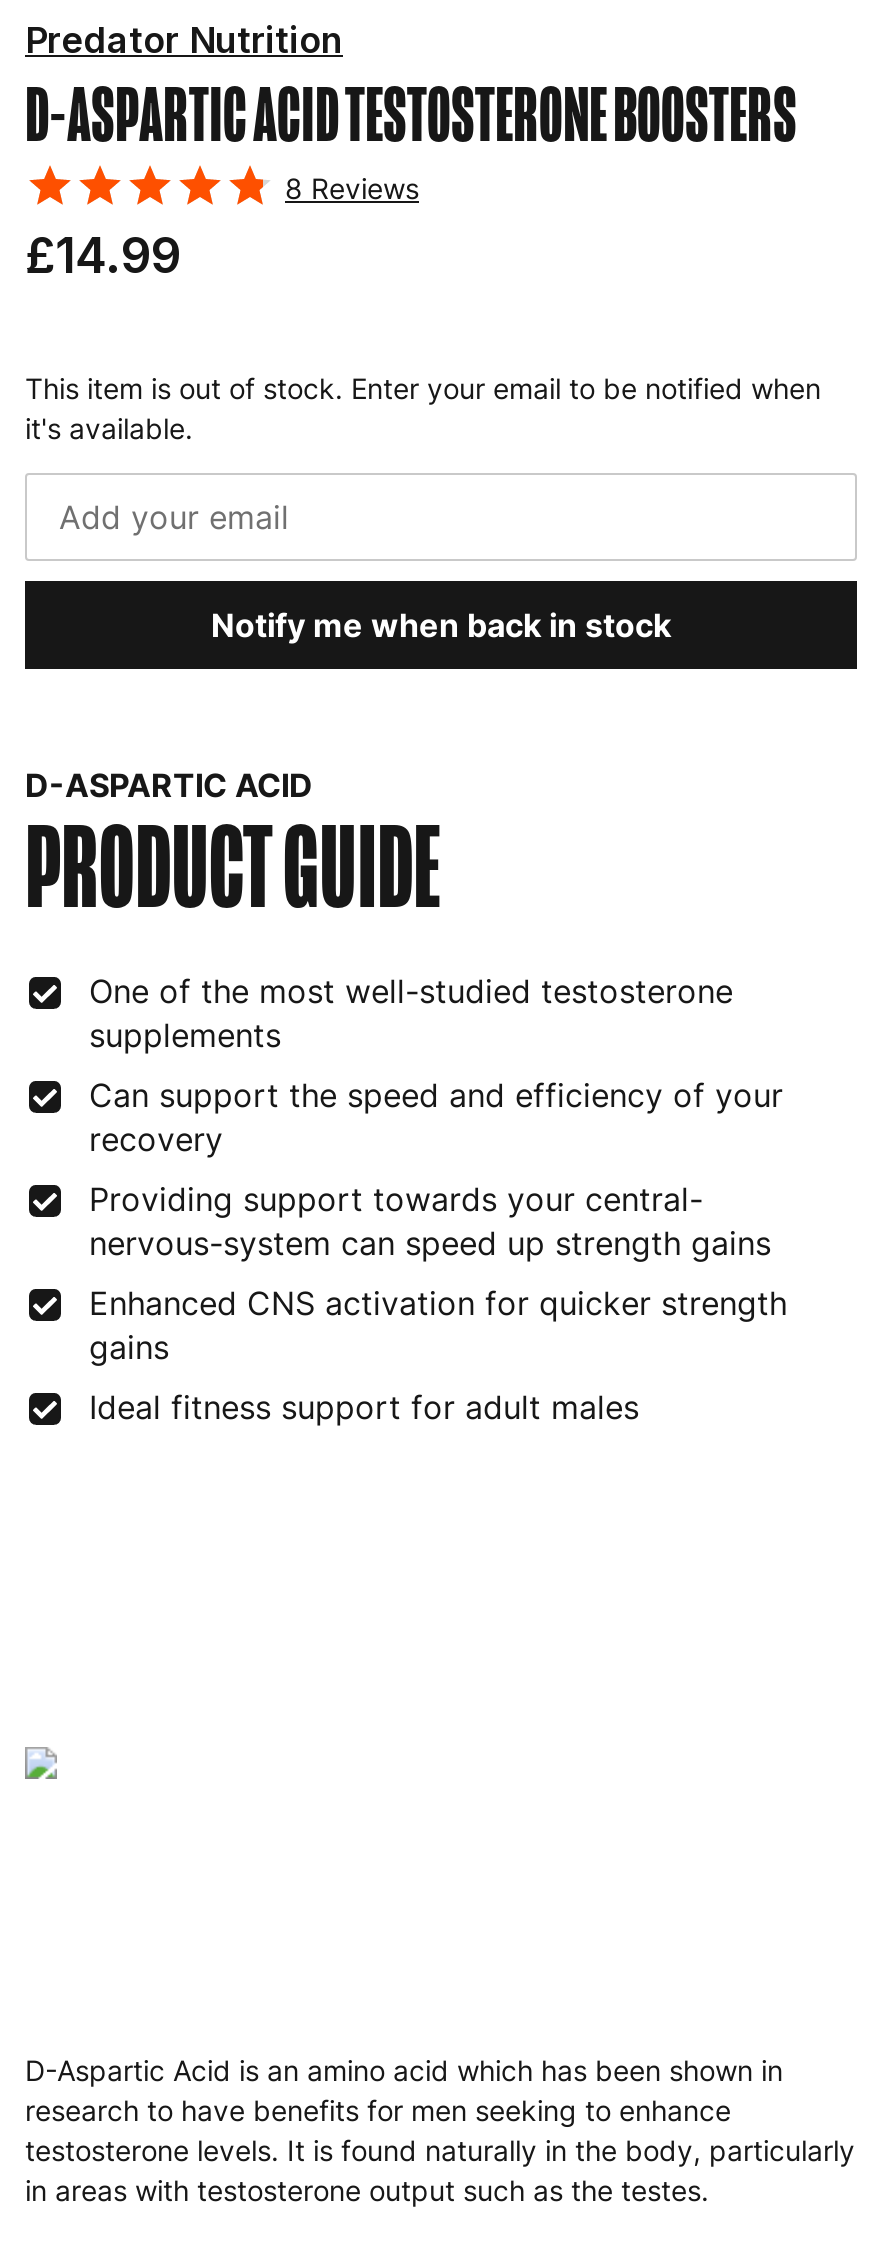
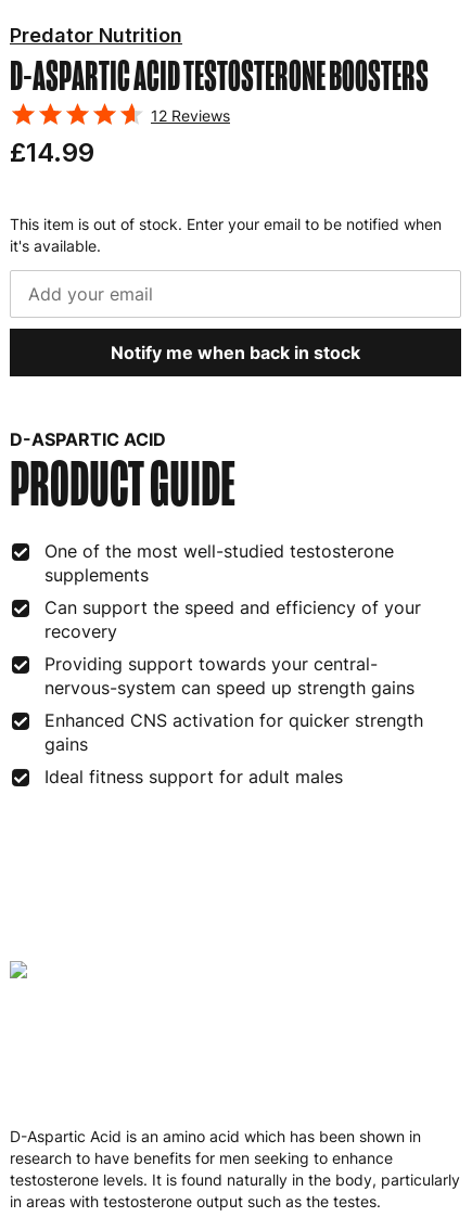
- 8 Reviews
+ 12 Reviews
